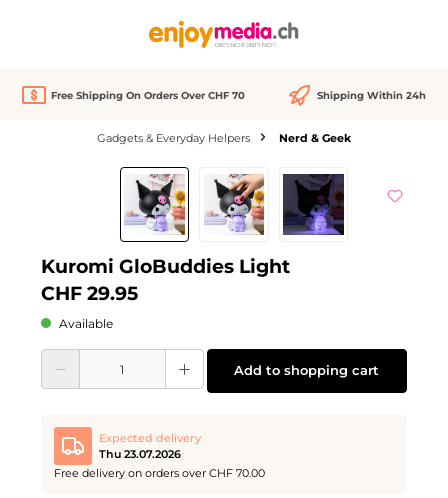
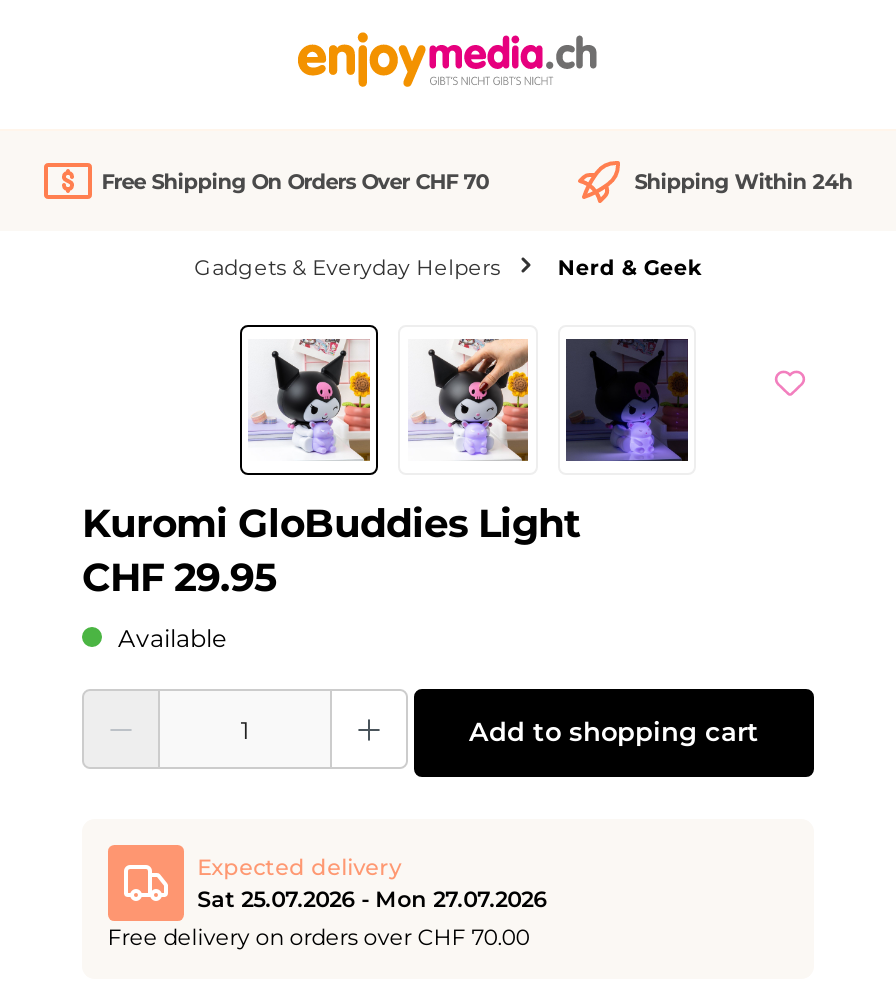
- Thu 23.07.2026
+ Sat 25.07.2026 - Mon 27.07.2026
